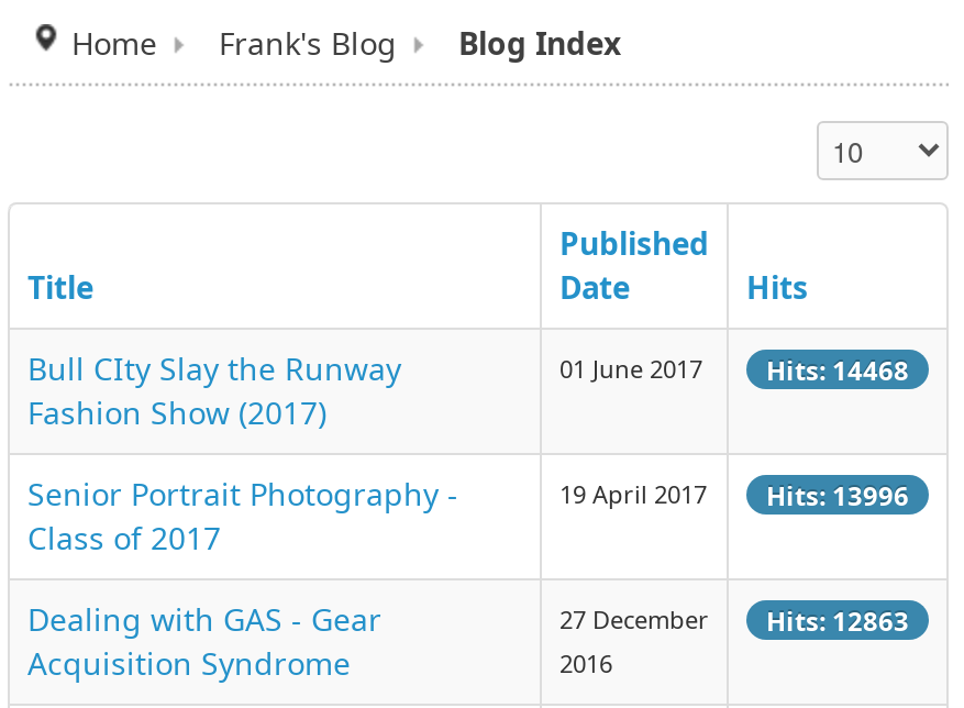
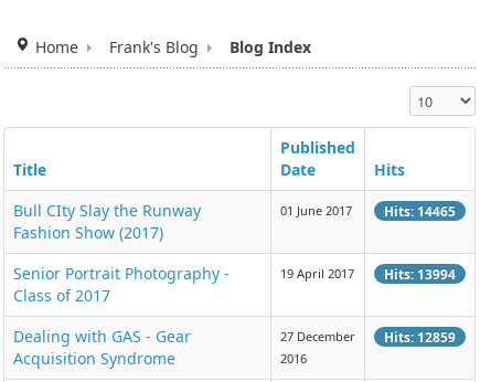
- 01 June 2017 Hits: 14468
+ 01 June 2017 Hits: 14465

- 19 April 2017 Hits: 13996
+ 19 April 2017 Hits: 13994

- 27 December Hits: 12863
+ 27 December Hits: 12859
